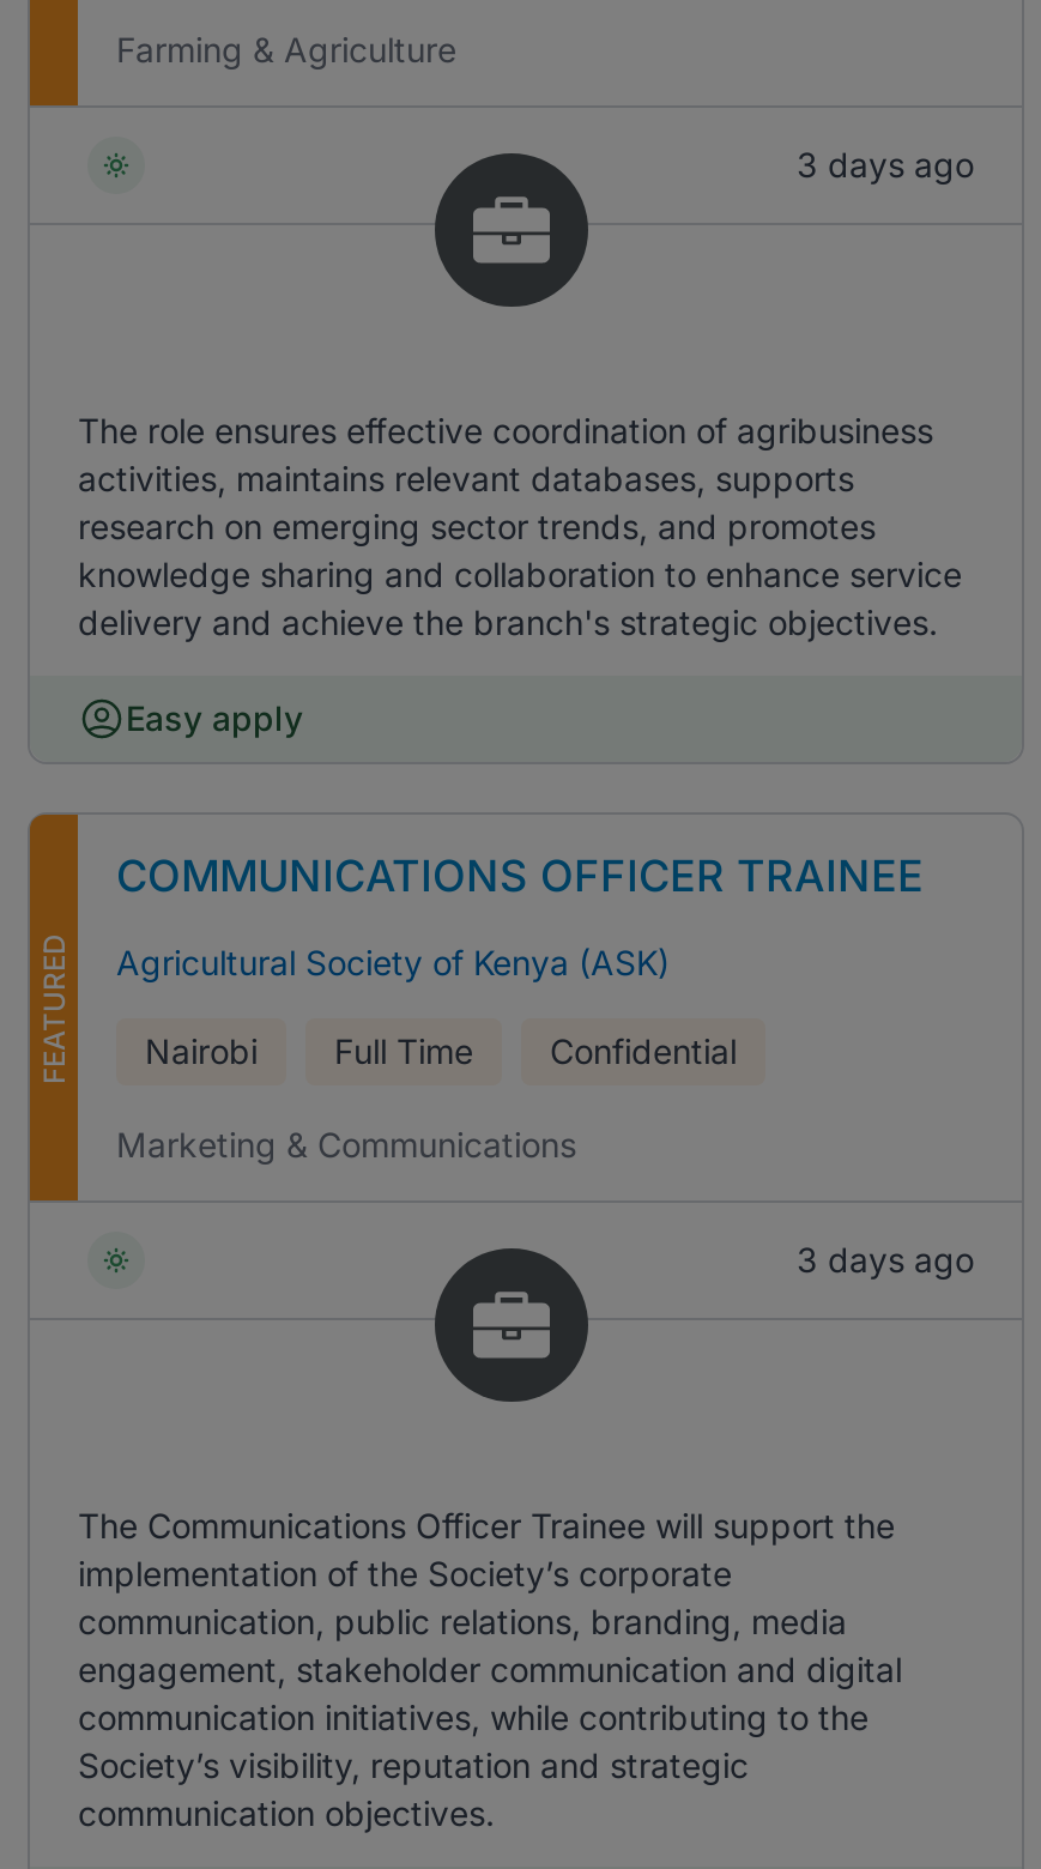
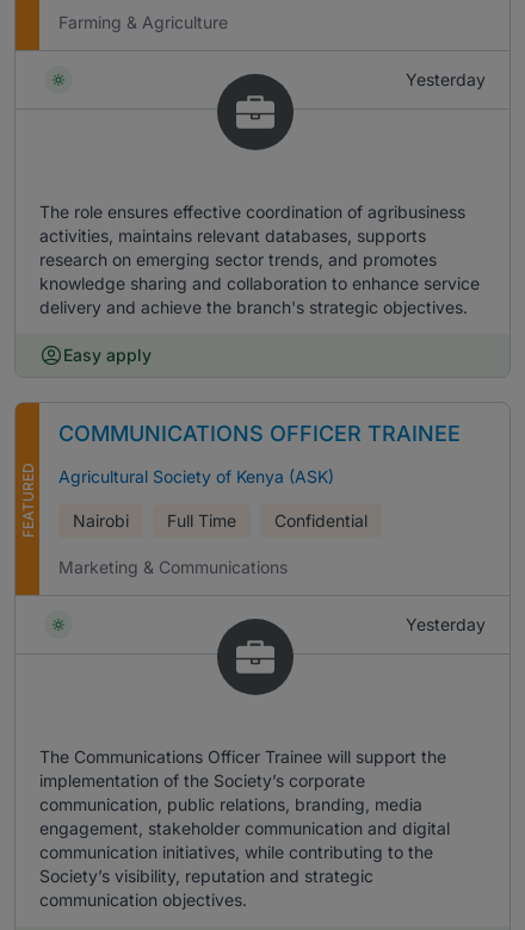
- 3 days ago
+ Yesterday

- 3 days ago
+ Yesterday
